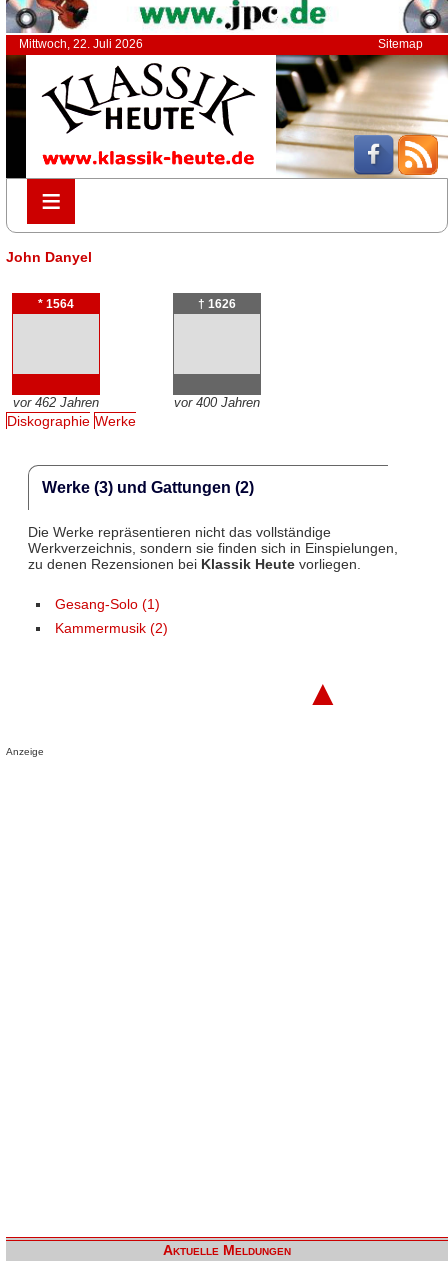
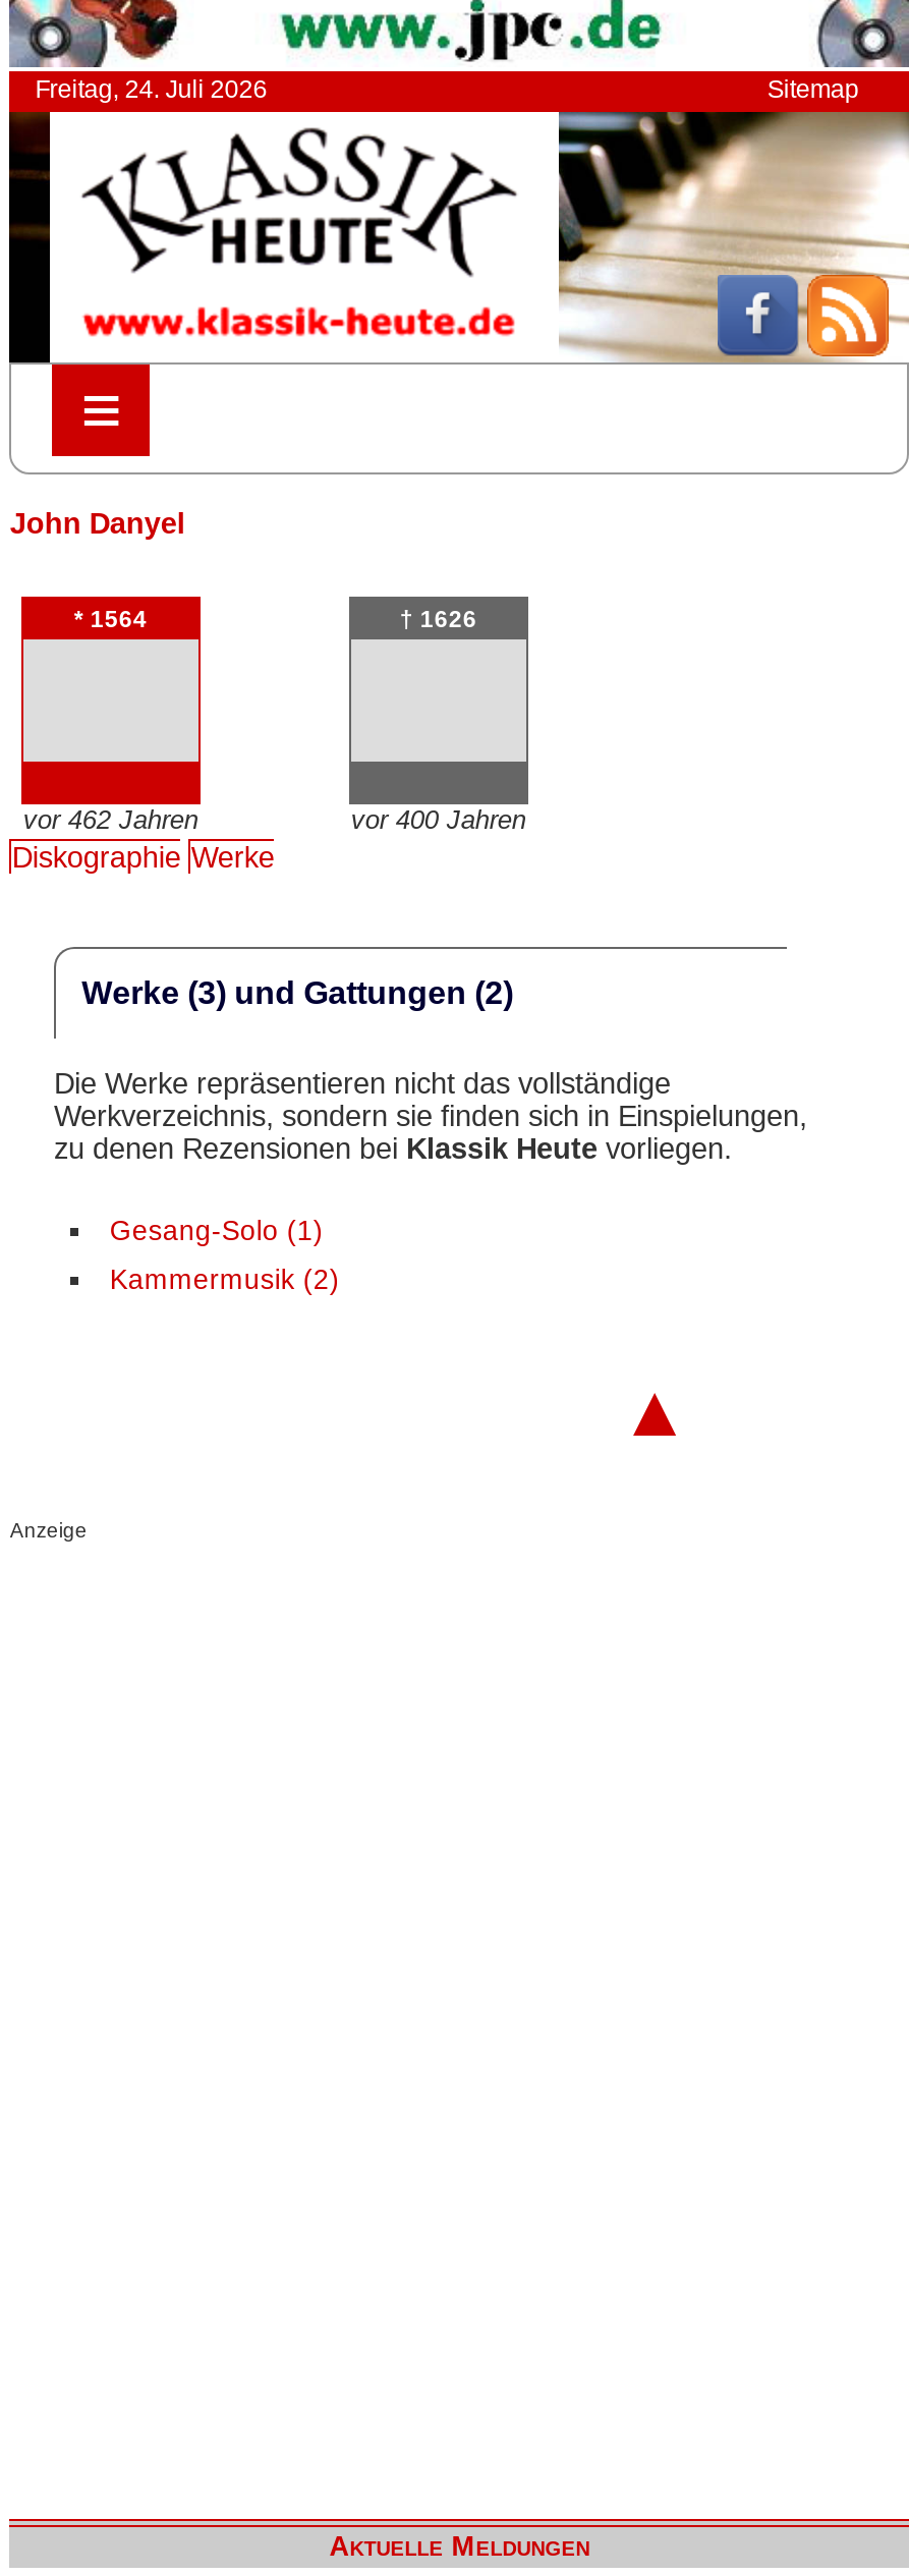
- Mittwoch, 22. Juli 2026
+ Freitag, 24. Juli 2026
